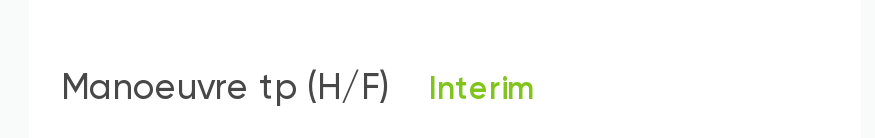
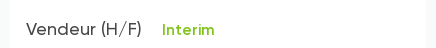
- Manoeuvre tp (H/F)
+ Vendeur (H/F)
